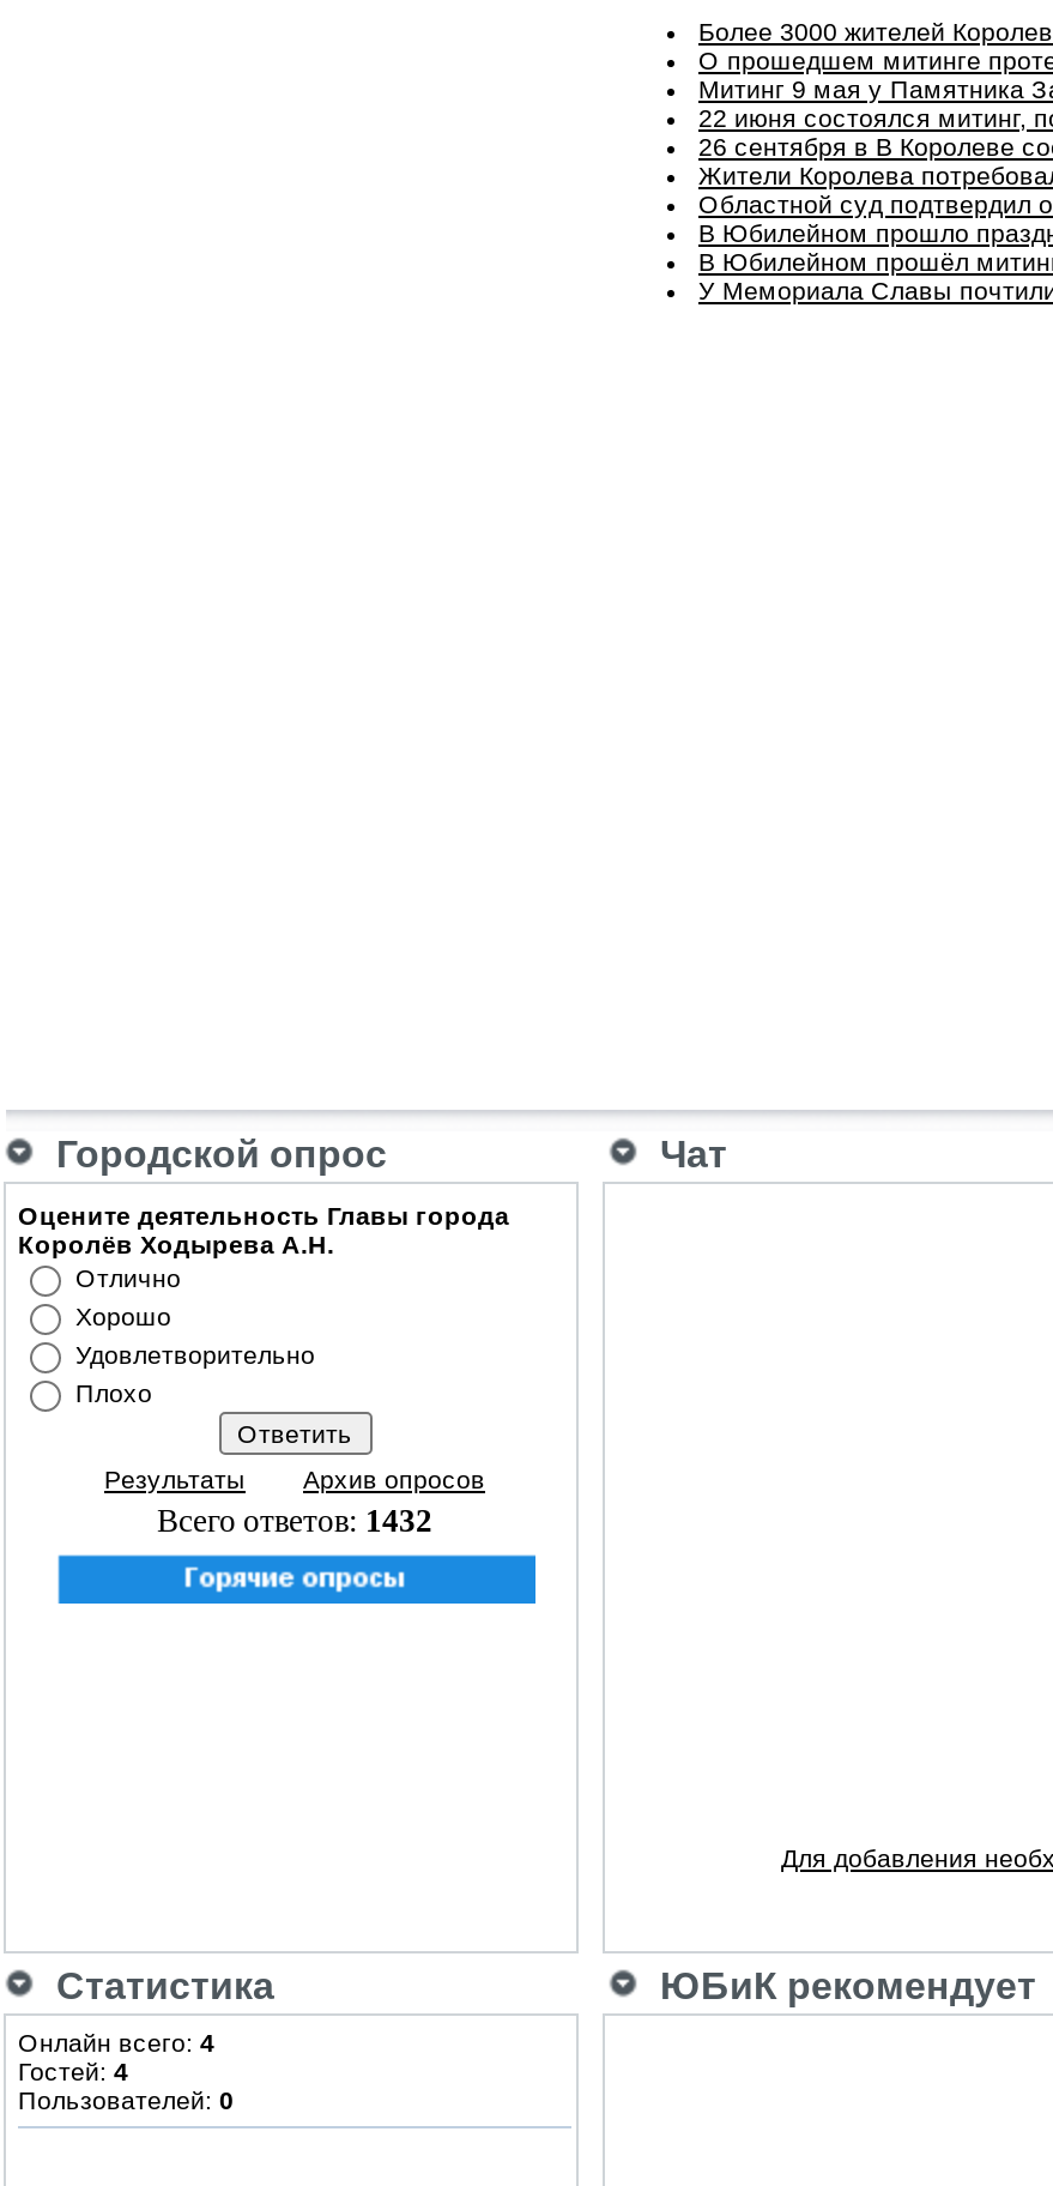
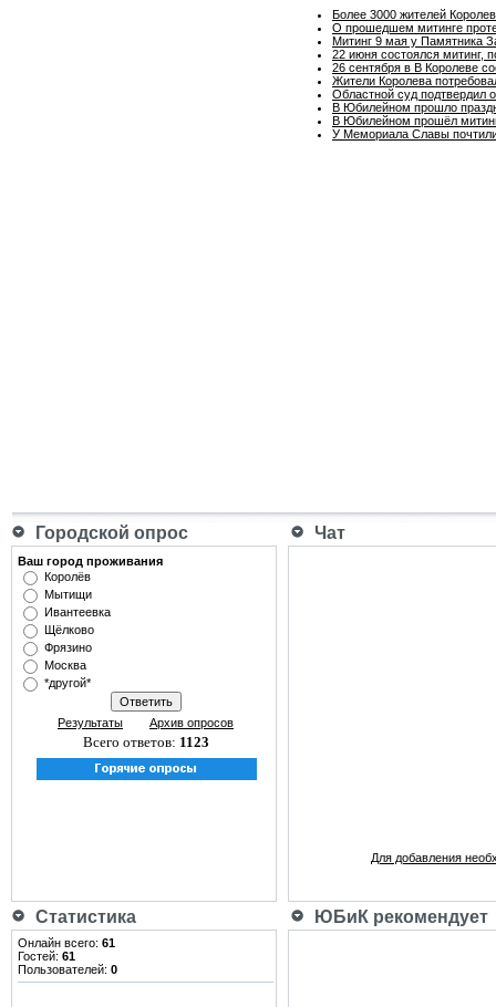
- Оцените деятельность Главы города
- Королёв Ходырева А.Н.
- Отлично
- Хорошо
- Удовлетворительно
- Плохо
+ Ваш город проживания
+ Королёв
+ Мытищи
+ Ивантеевка
+ Щёлково
+ Фрязино
+ Москва
+ *другой*

moved down: Результаты | Архив опросов

- Всего ответов: 1432
+ Всего ответов: 1123

- Онлайн всего: 4
+ Онлайн всего: 61

- Гостей: 4
+ Гостей: 61
